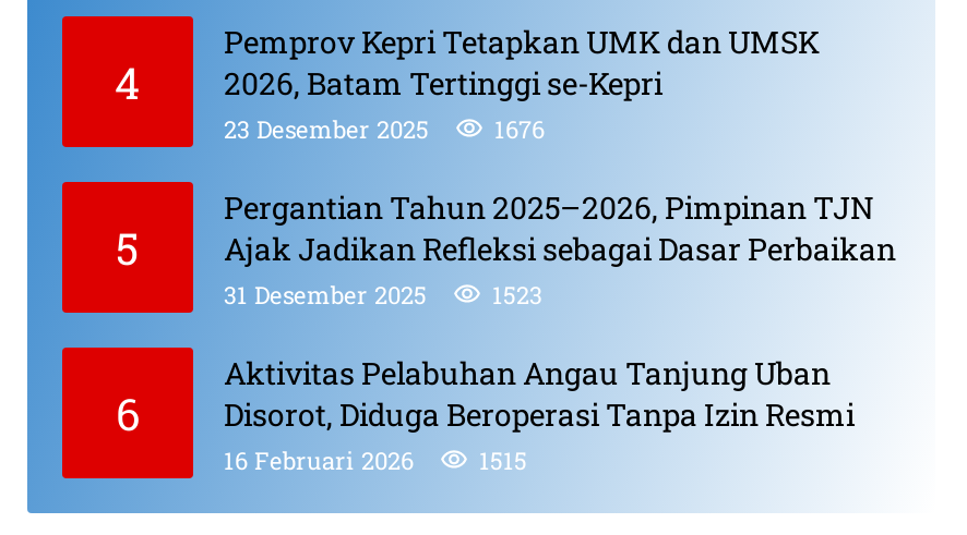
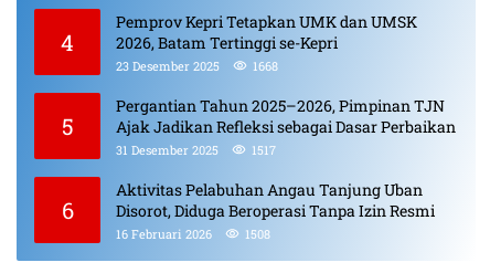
- 23 Desember 2025 1676
+ 23 Desember 2025 1668

- 31 Desember 2025 1523
+ 31 Desember 2025 1517

- 16 Februari 2026 1515
+ 16 Februari 2026 1508
